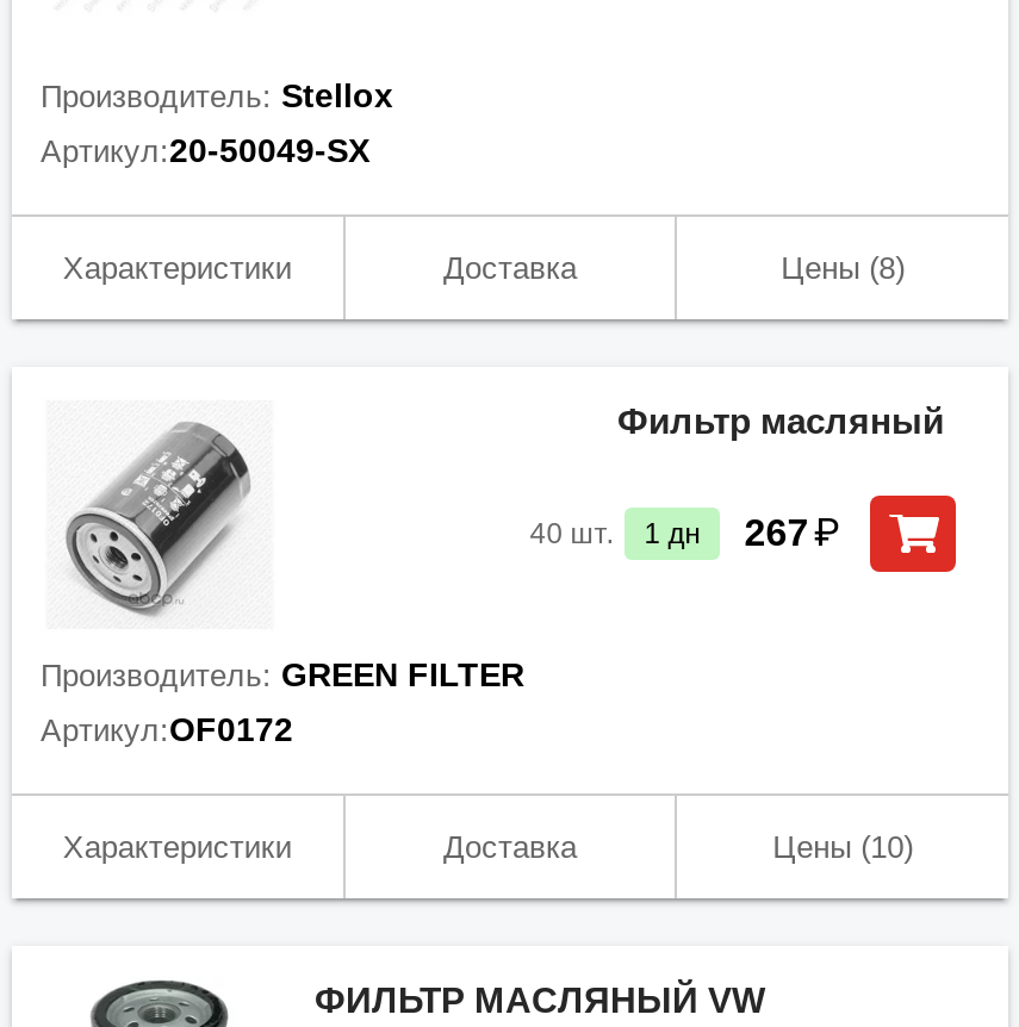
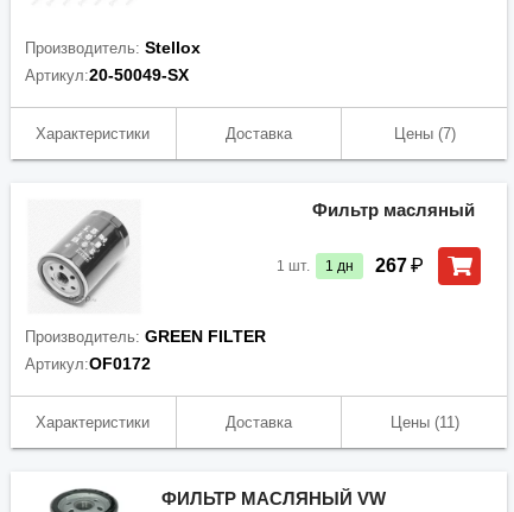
- Цены (8)
+ Цены (7)

- 40 шт. 1 дн 267 ₽
+ 1 шт. 1 дн 267 ₽

- Цены (10)
+ Цены (11)
